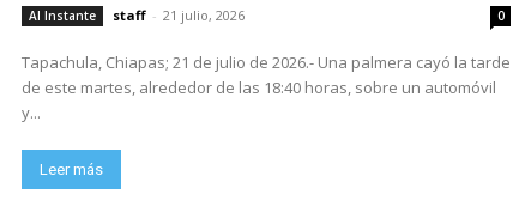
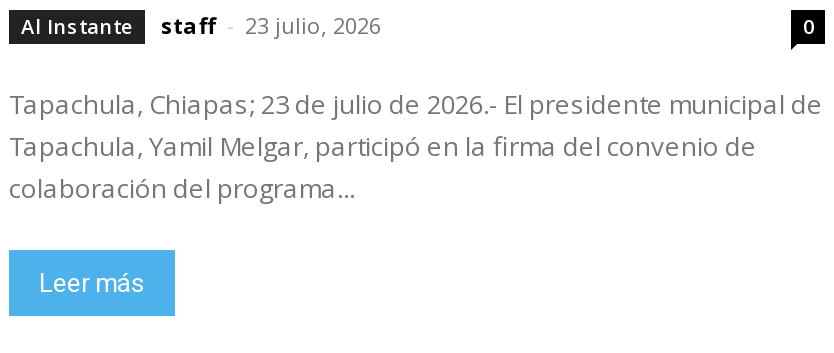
- Al Instante staff - 21 julio, 2026
+ Al Instante staff - 23 julio, 2026

- Tapachula, Chiapas; 21 de julio de 2026.- Una palmera cayó la tarde
- de este martes, alrededor de las 18:40 horas, sobre un automóvil
- y...
+ Tapachula, Chiapas; 23 de julio de 2026.- El presidente municipal de
+ Tapachula, Yamil Melgar, participó en la firma del convenio de
+ colaboración del programa...
